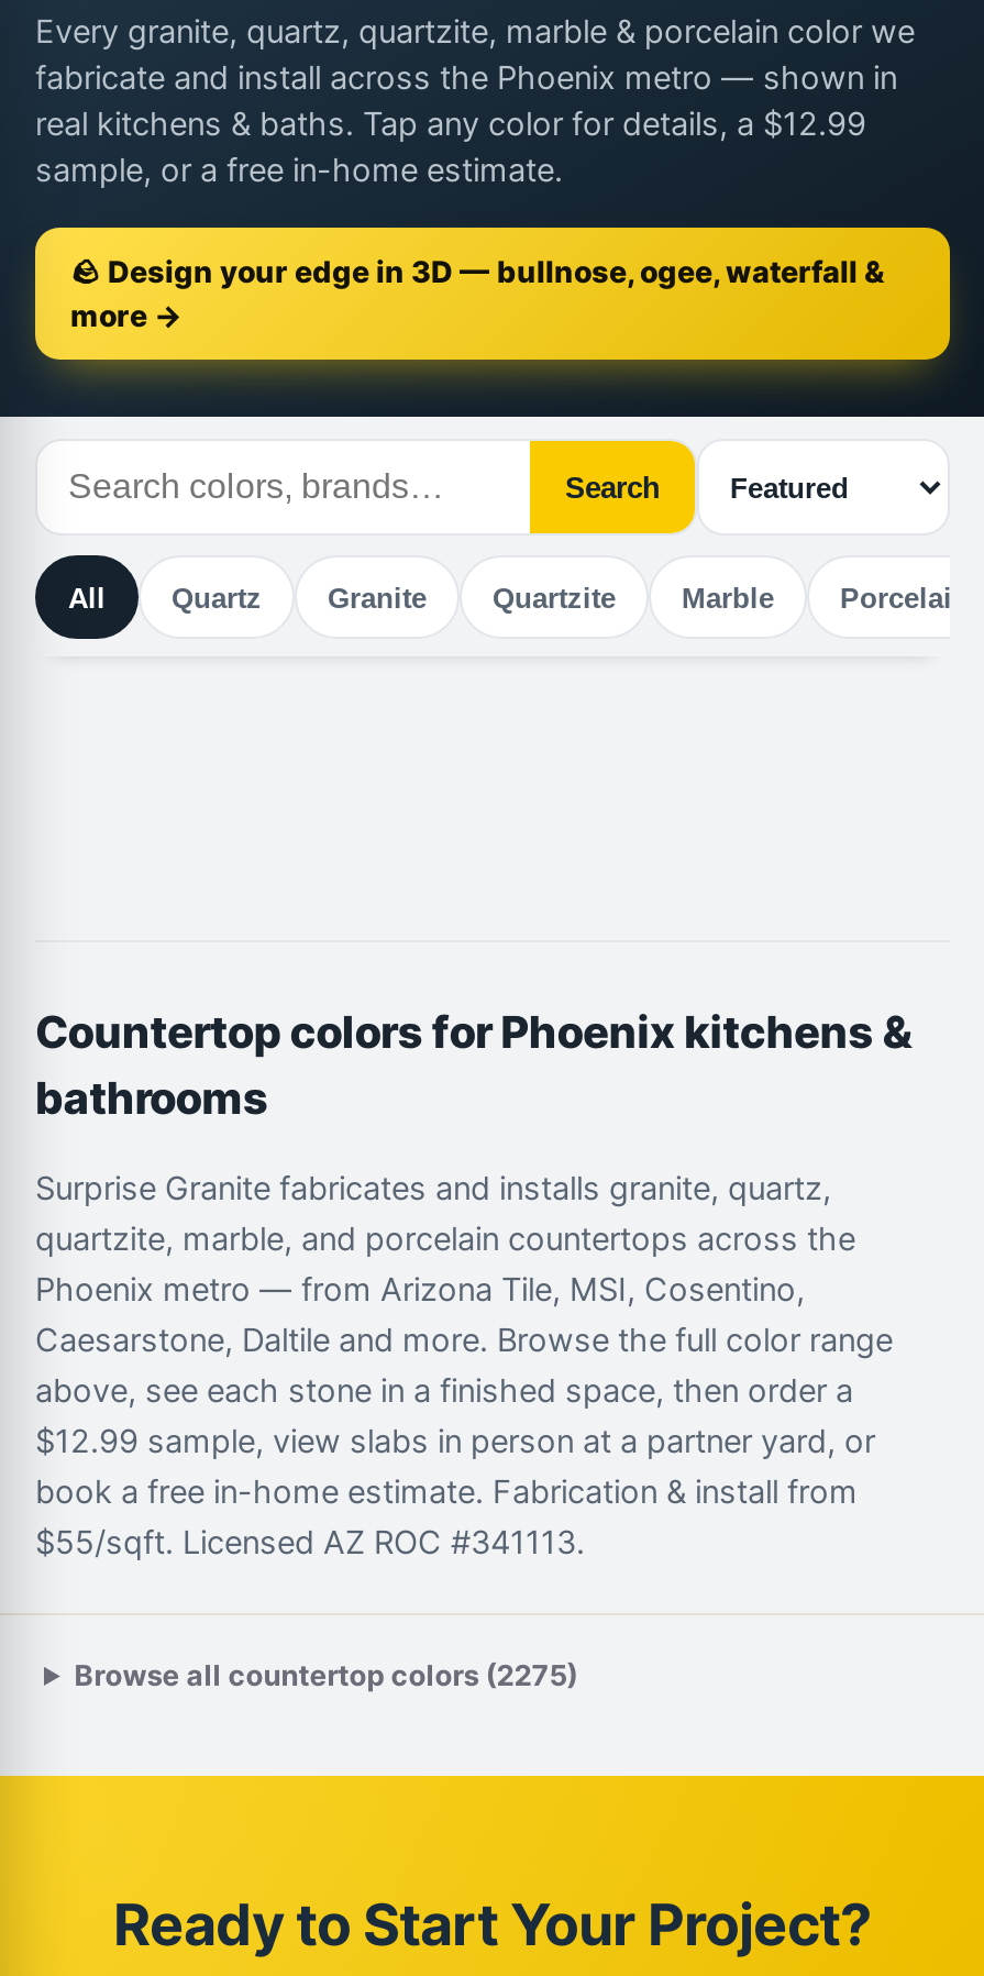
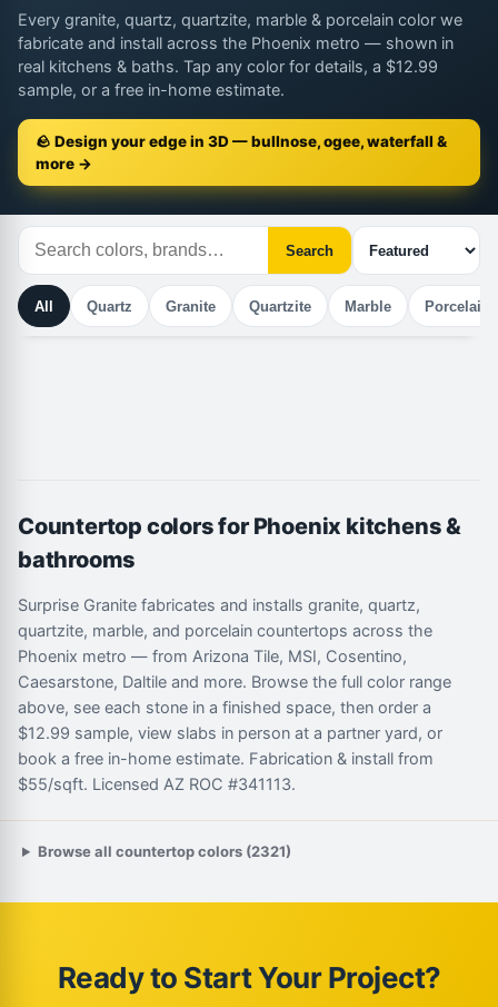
- Browse all countertop colors (2275)
+ Browse all countertop colors (2321)
